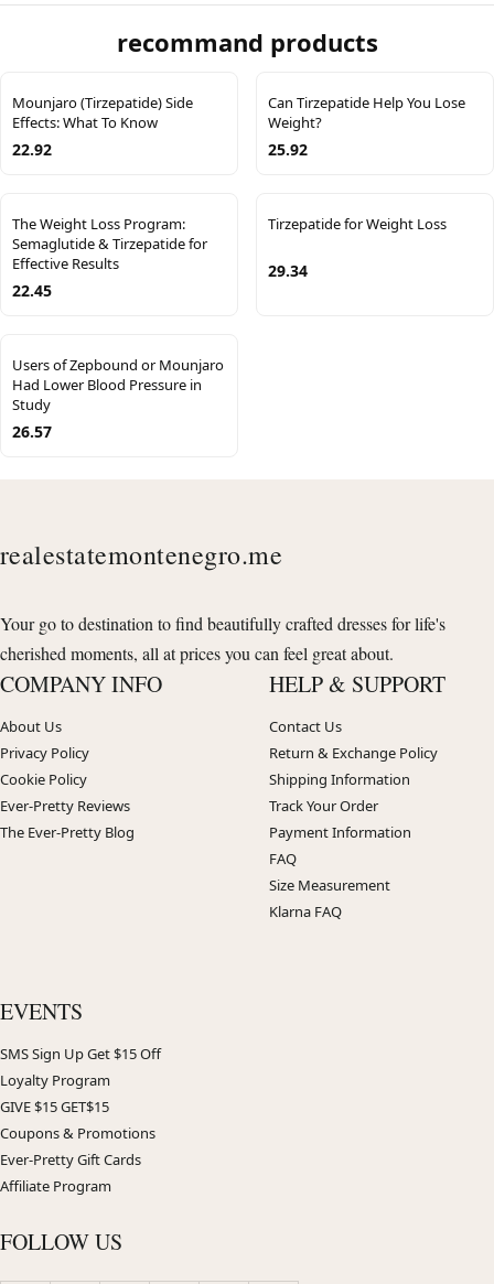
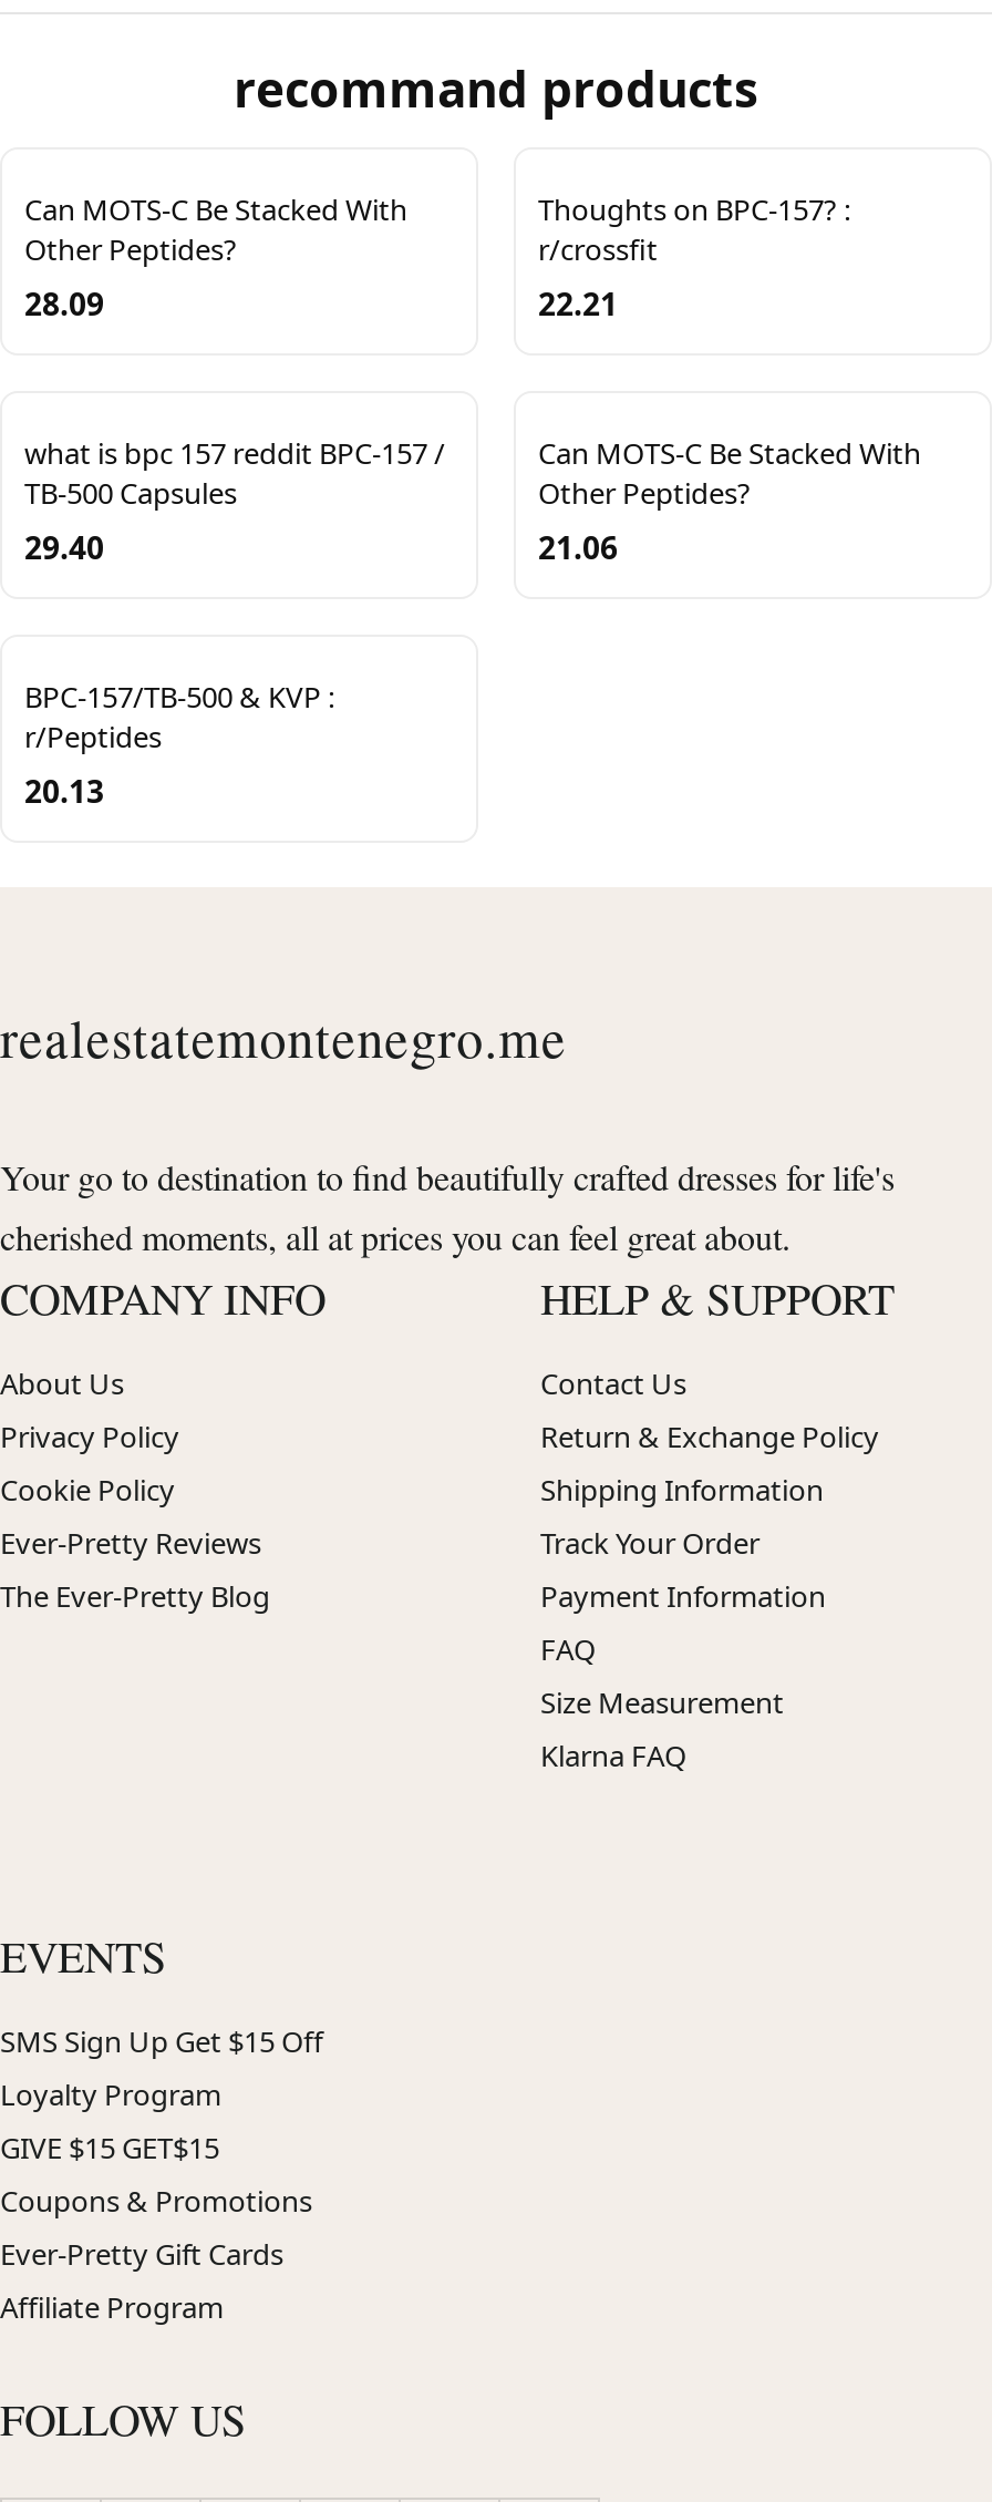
- Mounjaro (Tirzepatide) Side
- Effects: What To Know
- 22.92
+ Can MOTS-C Be Stacked With
+ Other Peptides?
+ 28.09

- Can Tirzepatide Help You Lose
- Weight?
- 25.92
+ Thoughts on BPC-157? :
+ r/crossfit
+ 22.21

- The Weight Loss Program:
- Semaglutide & Tirzepatide for
- Effective Results
- 22.45
+ what is bpc 157 reddit BPC-157 /
+ TB-500 Capsules
+ 29.40

- Tirzepatide for Weight Loss
- 29.34
+ Can MOTS-C Be Stacked With
+ Other Peptides?
+ 21.06

- Users of Zepbound or Mounjaro
- Had Lower Blood Pressure in
- Study
- 26.57
+ BPC-157/TB-500 & KVP :
+ r/Peptides
+ 20.13
